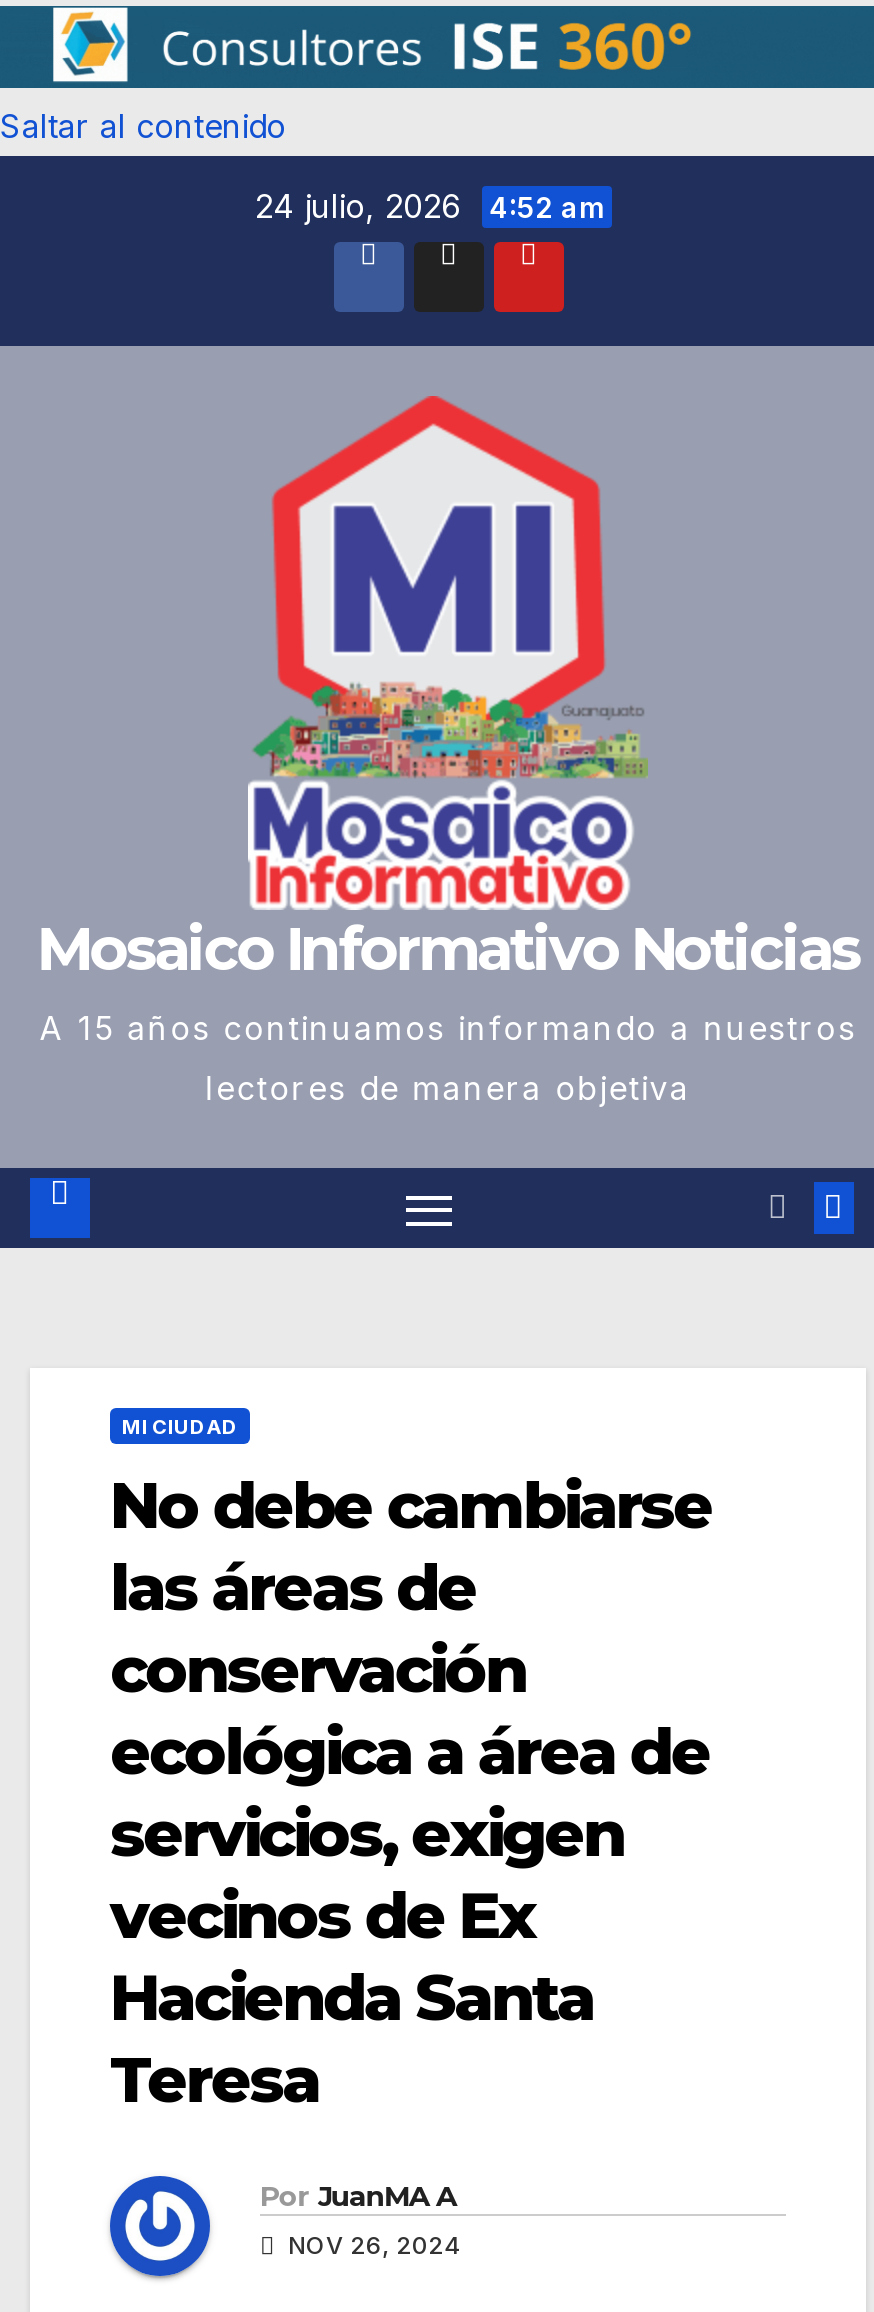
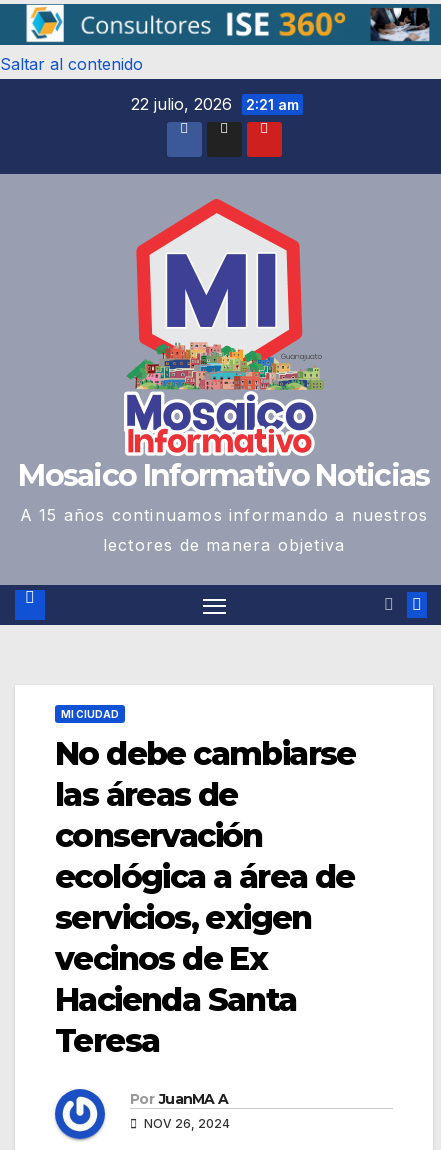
+ [image]

- 24 julio, 2026 4:52 am
+ 22 julio, 2026 2:21 am
